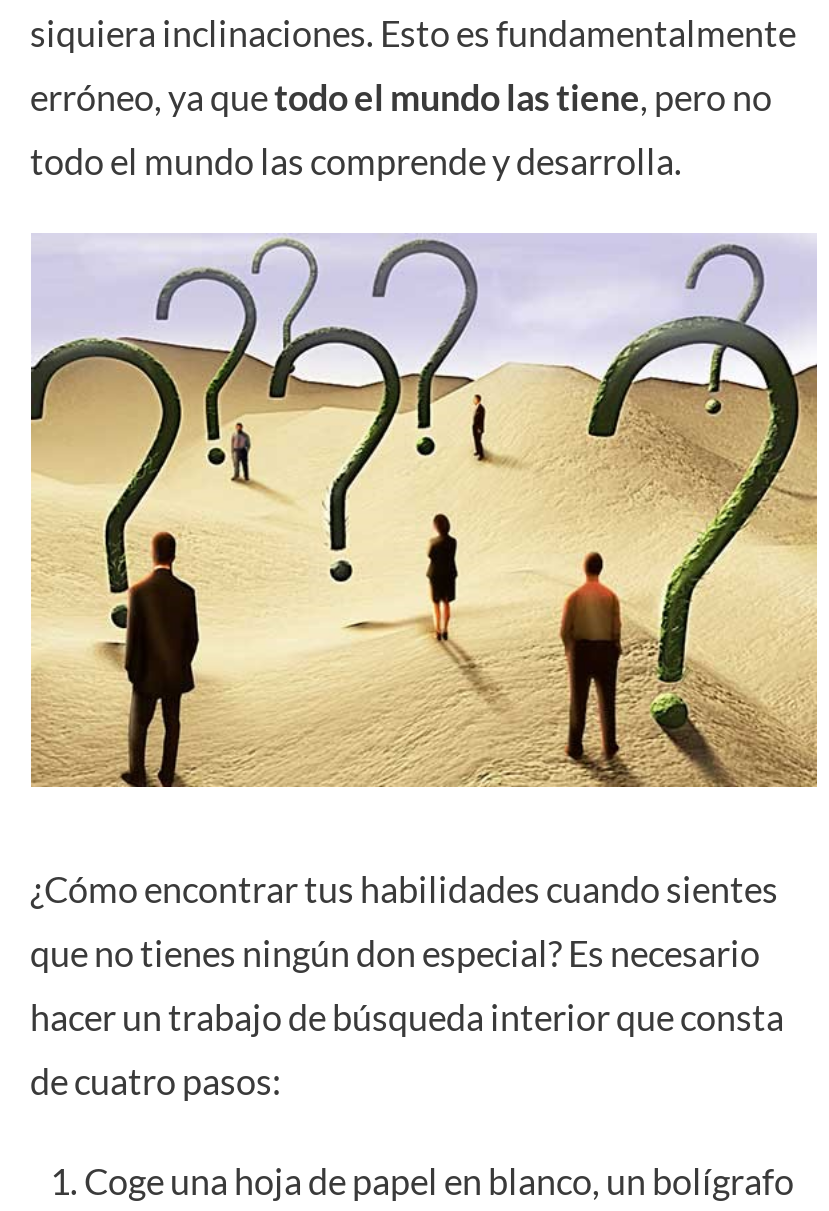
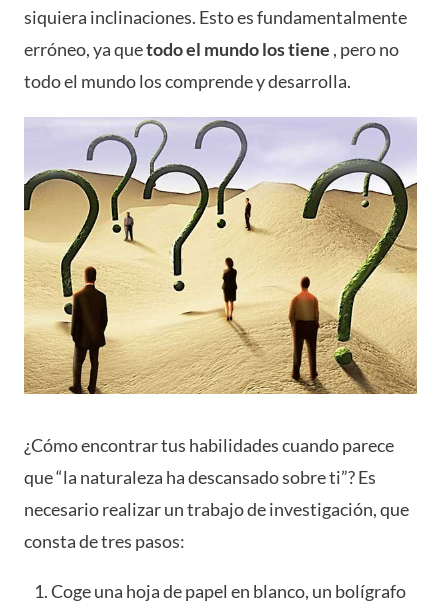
- erróneo, ya quetodo el mundo las tiene, pero no
+ erróneo, ya quetodo el mundo los tiene, pero no

- todo el mundo las comprende y desarrolla.
+ todo el mundo los comprende y desarrolla.

- ¿Cómo encontrar tus habilidades cuando sientes
+ ¿Cómo encontrar tus habilidades cuando parece

- que no tienes ningún don especial? Es necesario
+ que “la naturaleza ha descansado sobre ti”? Es

- hacer un trabajo de búsqueda interior que consta
+ necesario realizar un trabajo de investigación, que

- de cuatro pasos:
+ consta de tres pasos:
